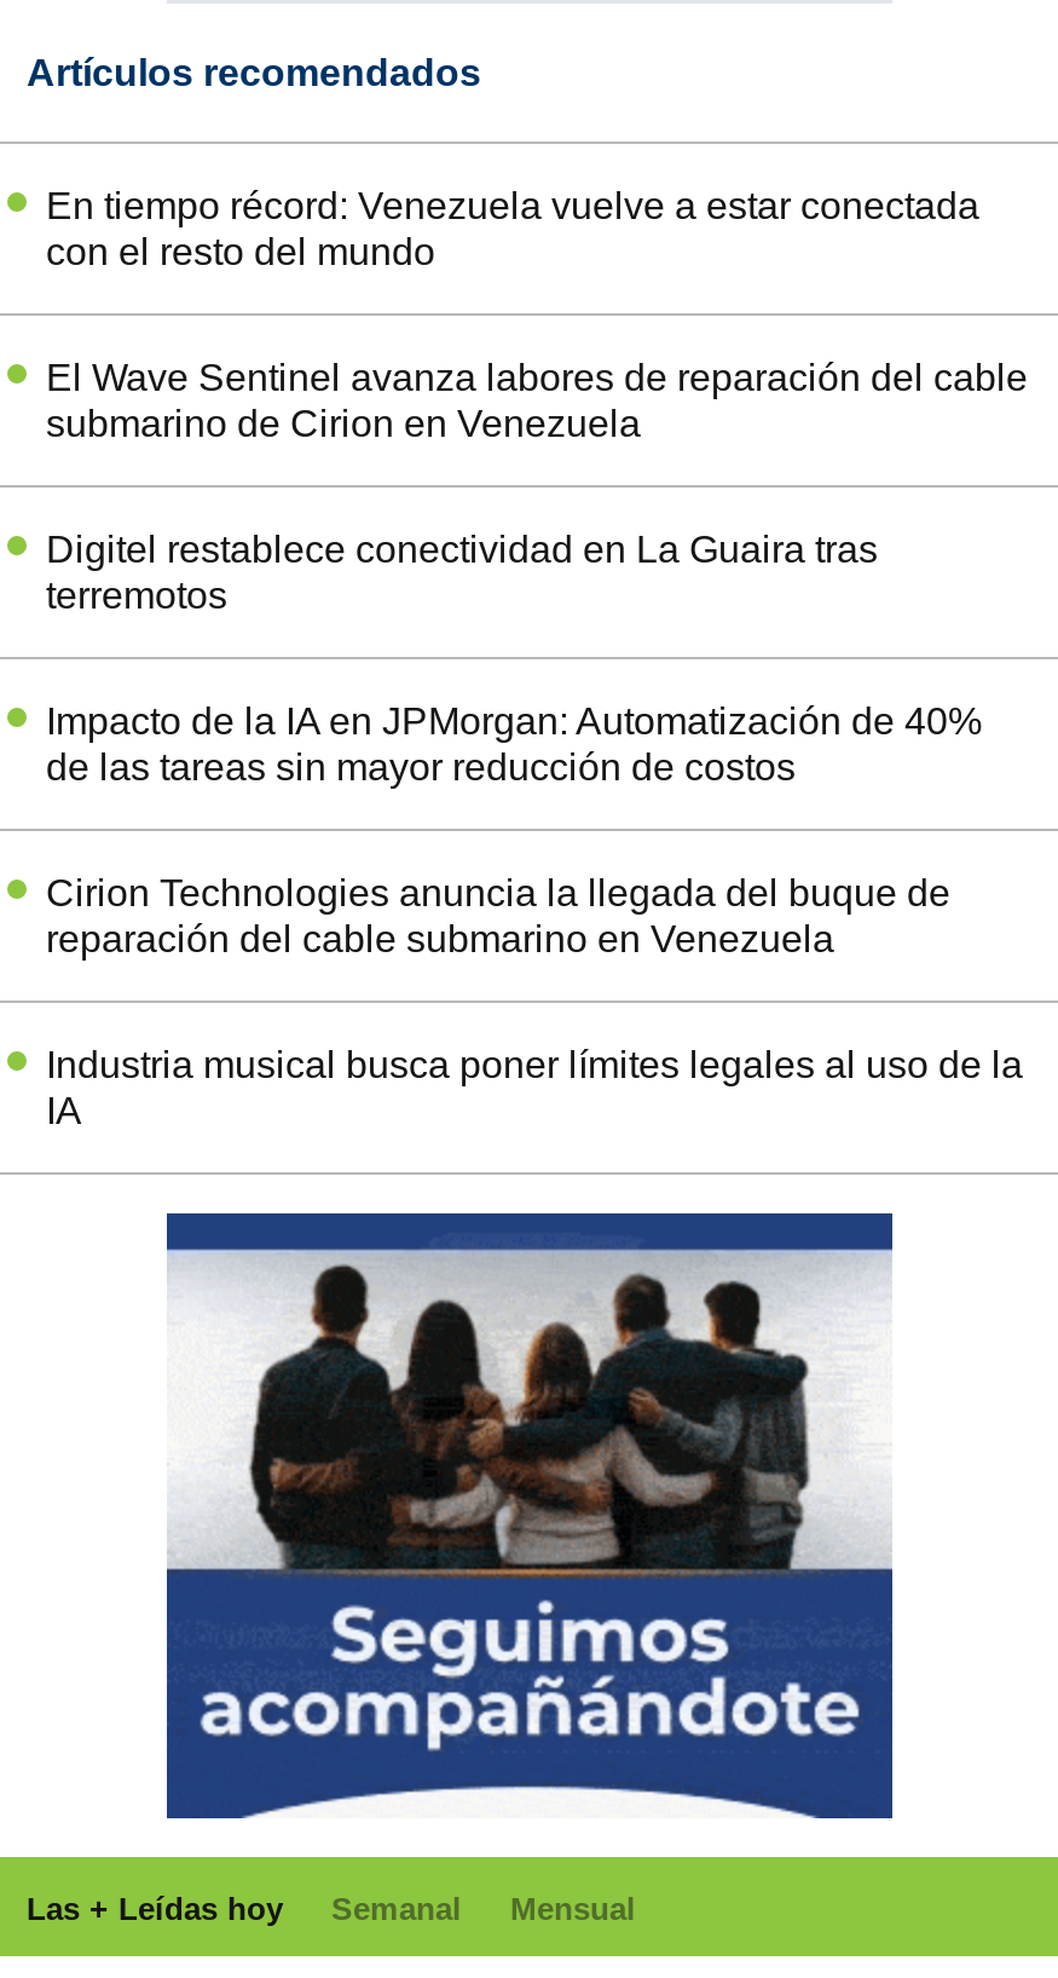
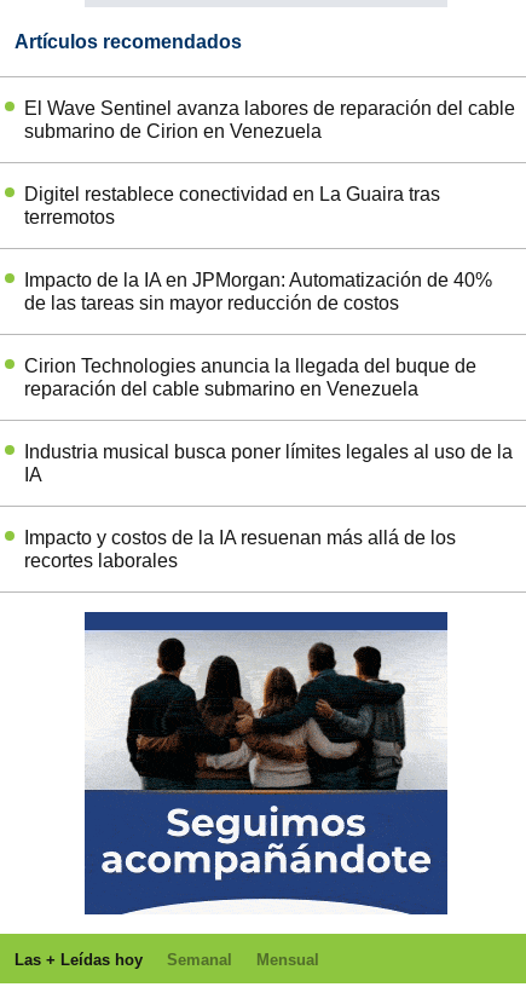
- En tiempo récord: Venezuela vuelve a estar conectada
- con el resto del mundo

moved up: El Wave Sentinel avanza labores de reparación del cable | submarino de Cirion en Venezuela | Digitel restablece conectividad en La Guaira tras | ... | Industria musical busca poner límites legales al uso de la | IA

+ Impacto y costos de la IA resuenan más allá de los
+ recortes laborales
